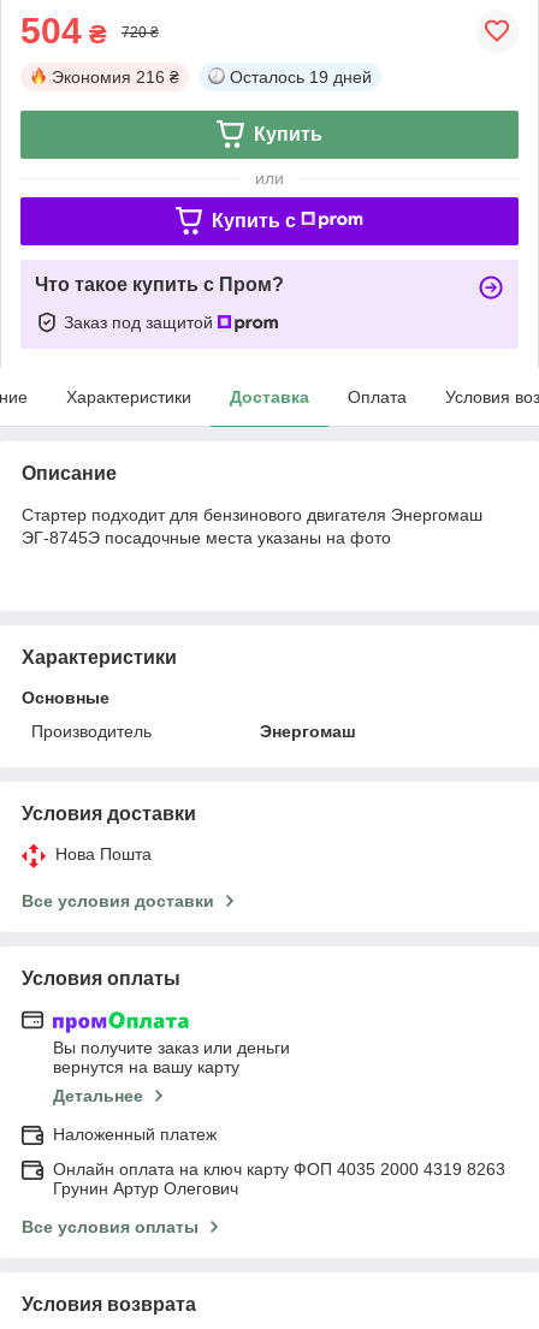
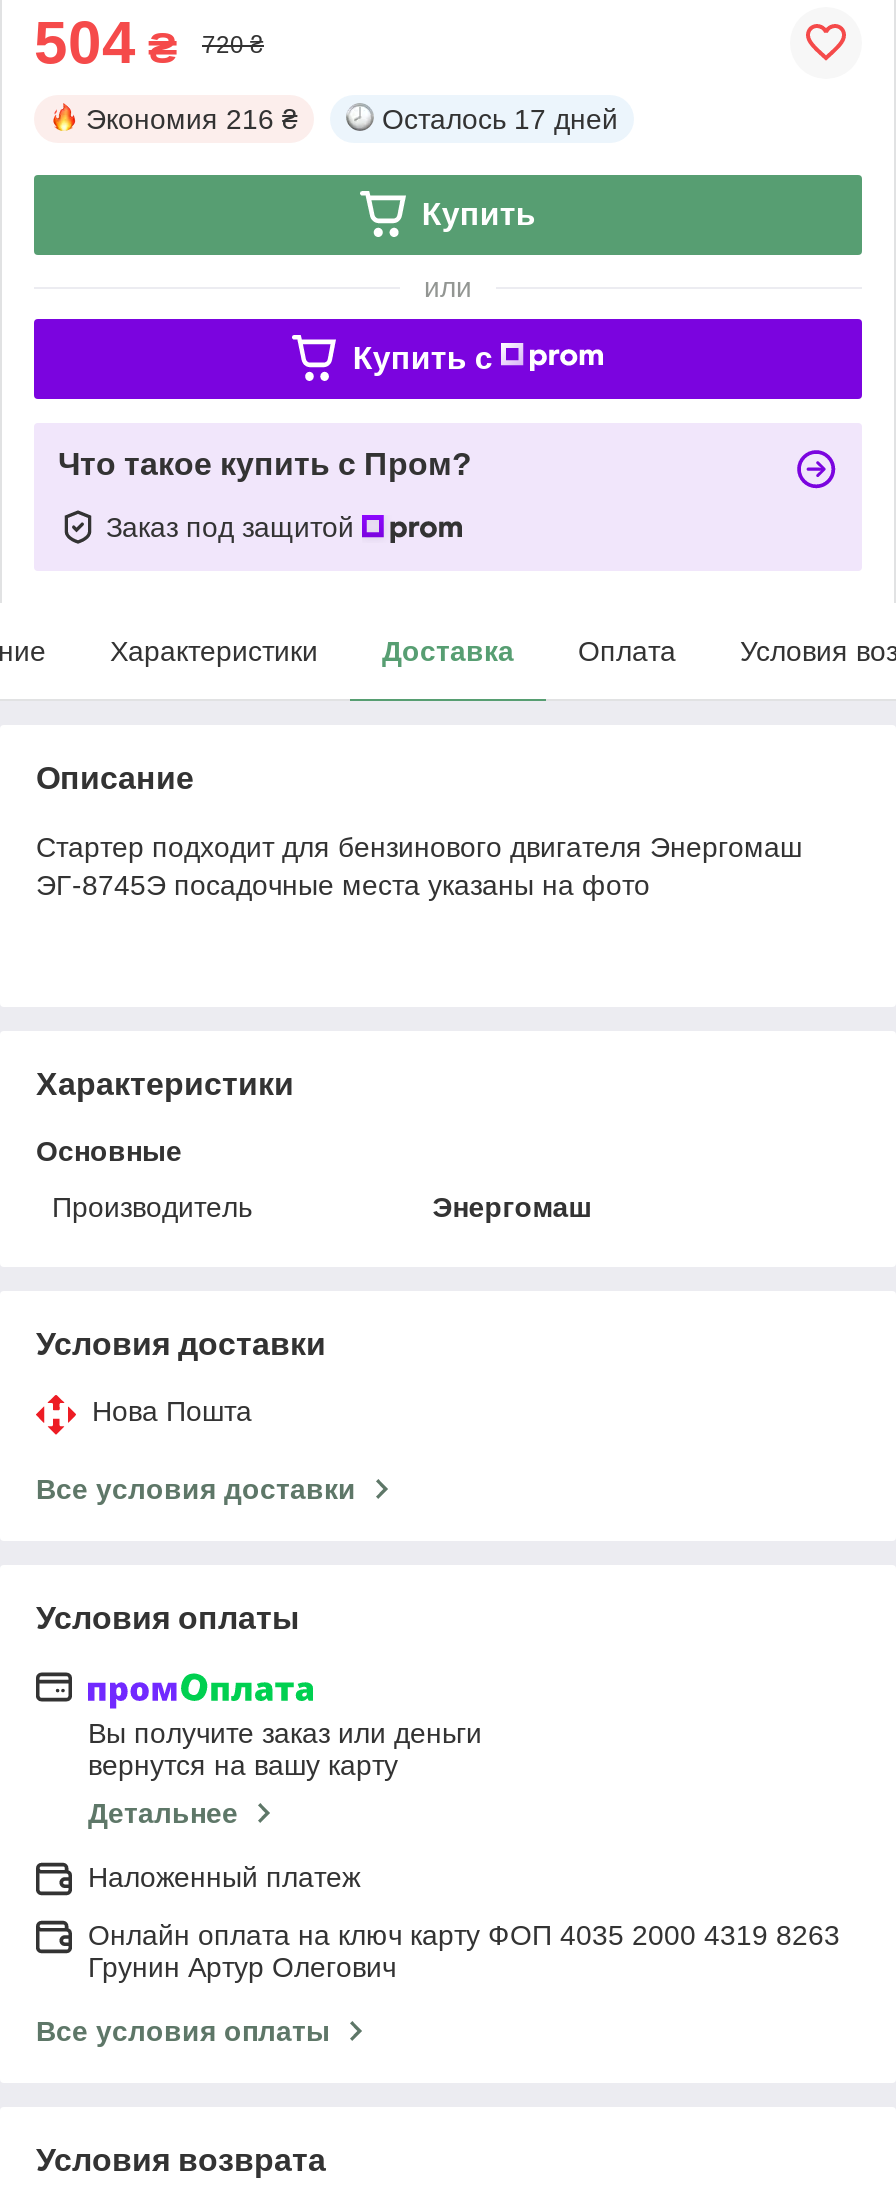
- Осталось 19 дней
+ Осталось 17 дней
